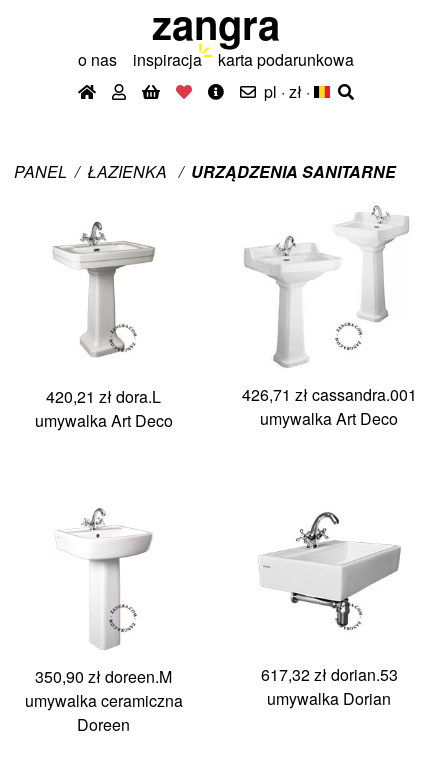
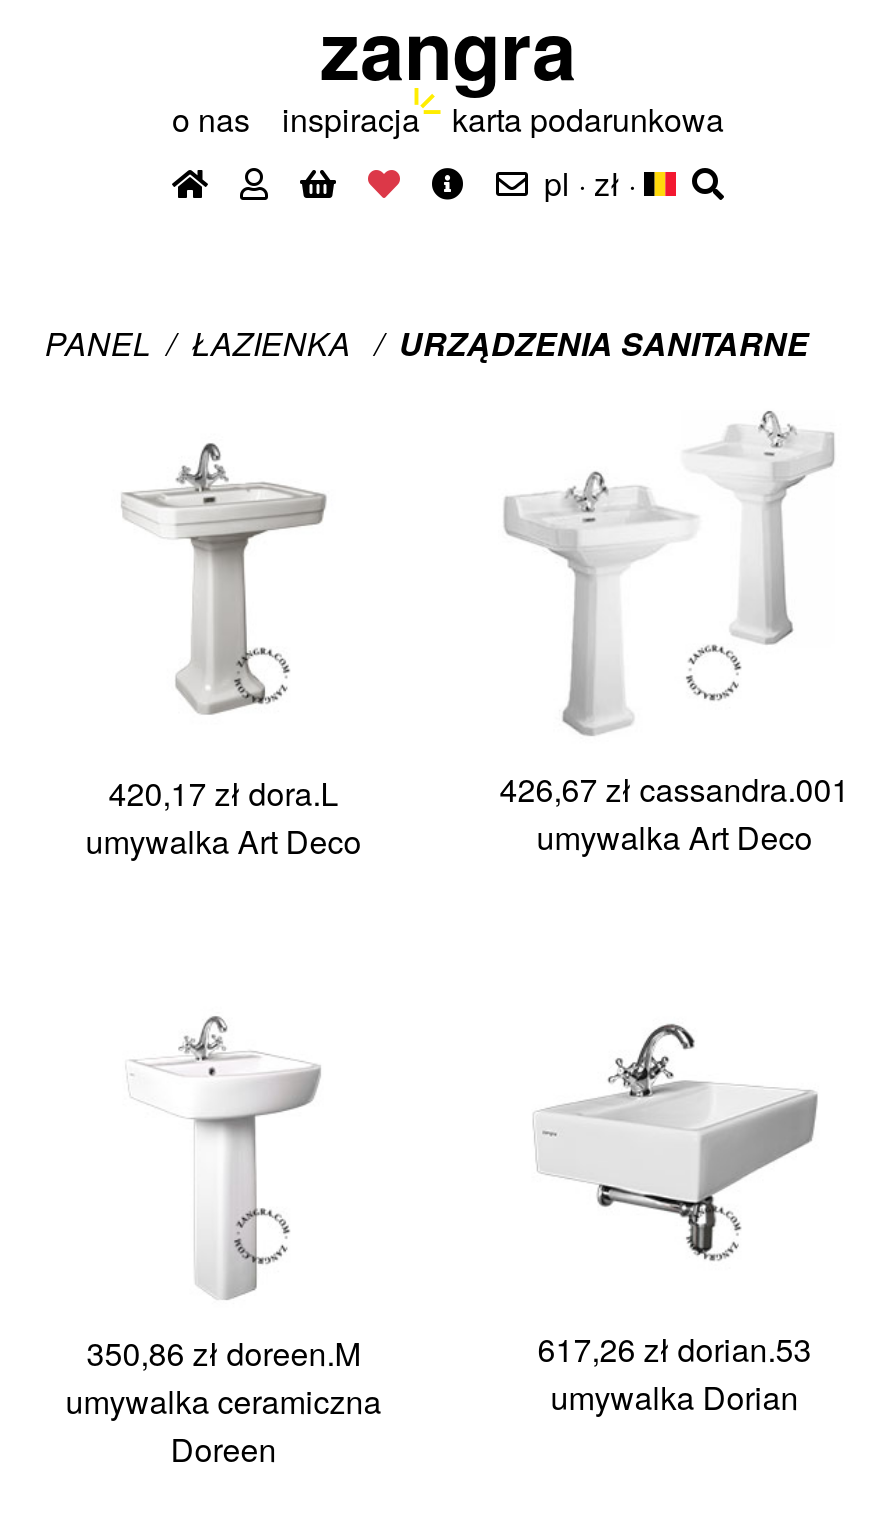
- 420,21 zł dora.L
+ 420,17 zł dora.L

- 426,71 zł cassandra.001
+ 426,67 zł cassandra.001

- 350,90 zł doreen.M
+ 350,86 zł doreen.M

- 617,32 zł dorian.53
+ 617,26 zł dorian.53
